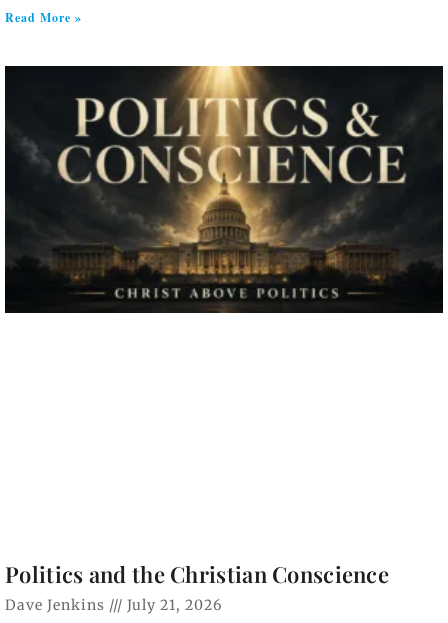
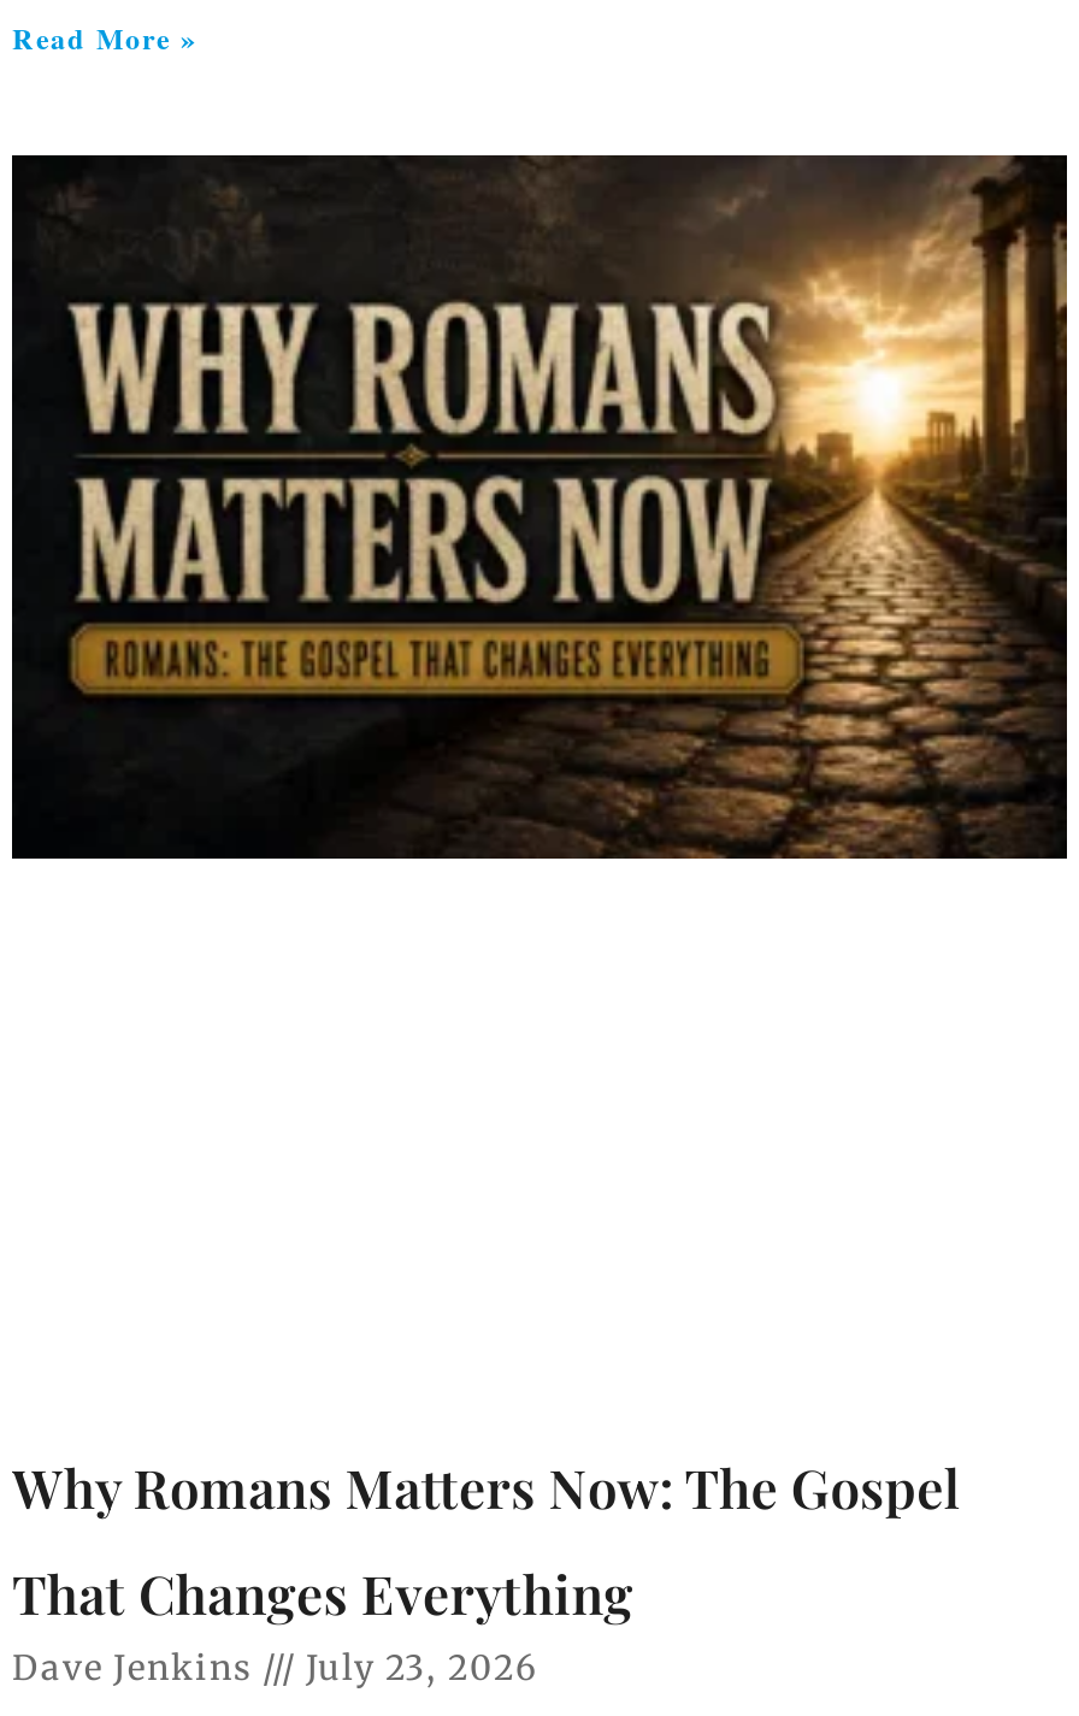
- [image]
+ [image]

- Politics and the Christian Conscience
+ Why Romans Matters Now: The Gospel
+ That Changes Everything

- Dave Jenkins July 21, 2026
+ Dave Jenkins July 23, 2026
